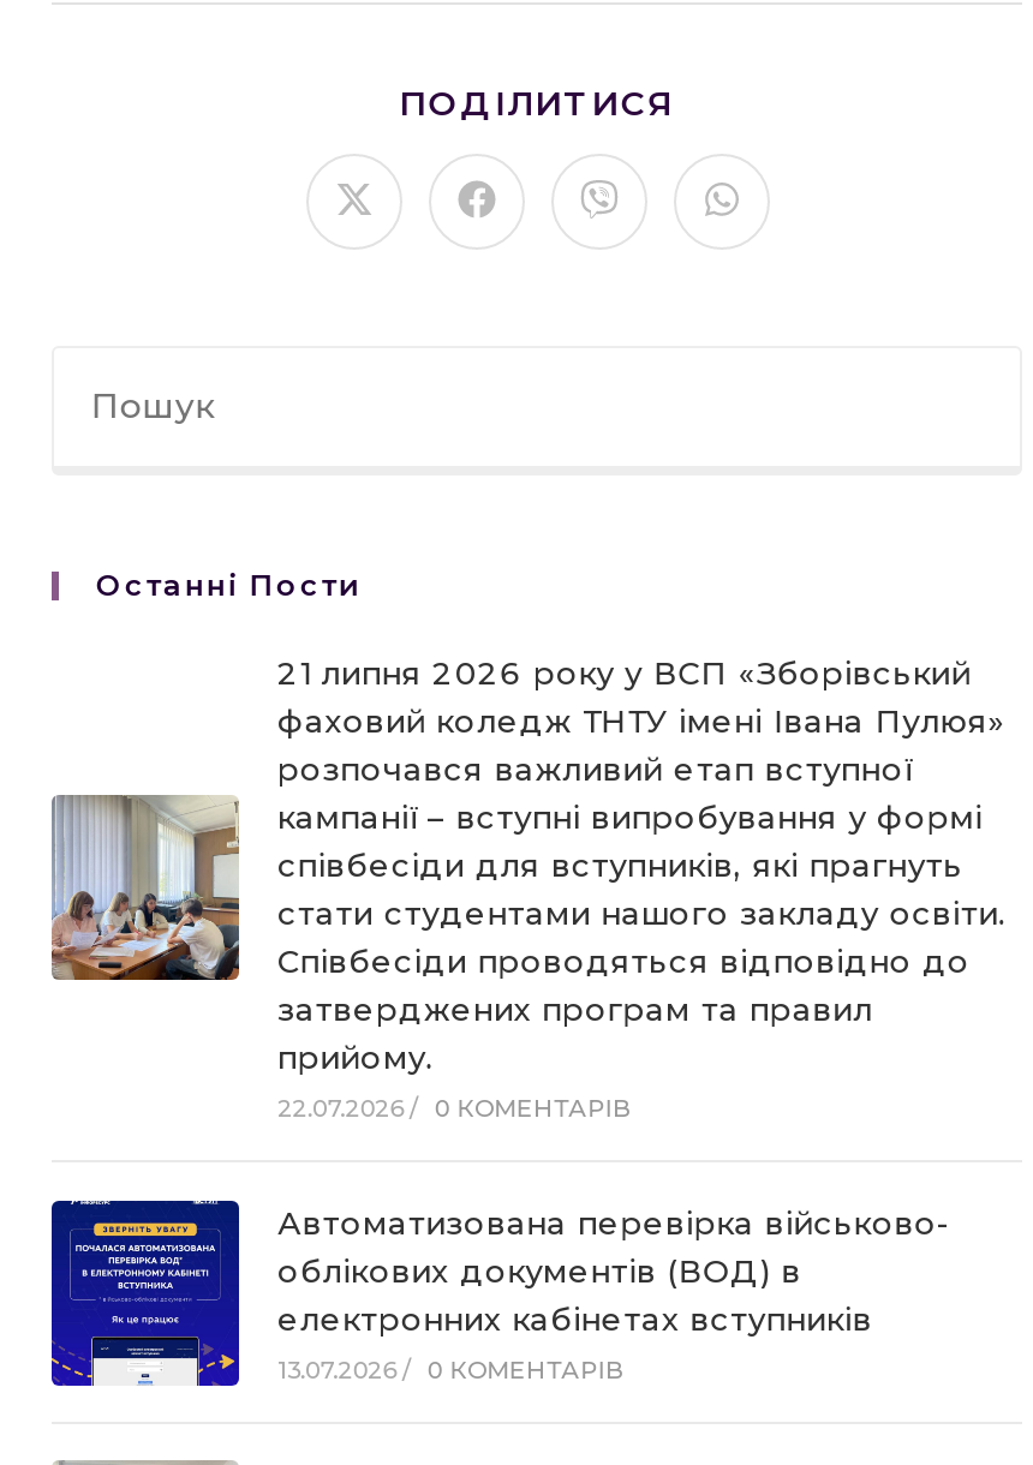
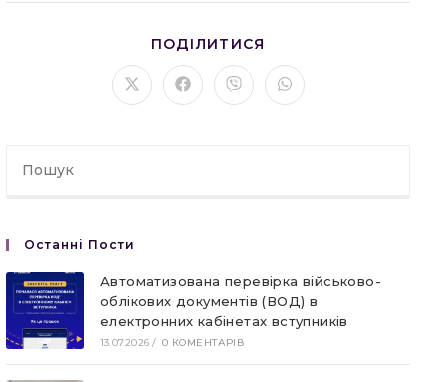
- [image]
- 21 липня 2026 року у ВСП «Зборівський
- фаховий коледж ТНТУ імені Івана Пулюя»
- розпочався важливий етап вступної
- кампанії – вступні випробування у формі
- співбесіди для вступників, які прагнуть
- стати студентами нашого закладу освіти.
- Співбесіди проводяться відповідно до
- затверджених програм та правил
- прийому.
- 22.07.2026 / 0 КОМЕНТАРІВ
